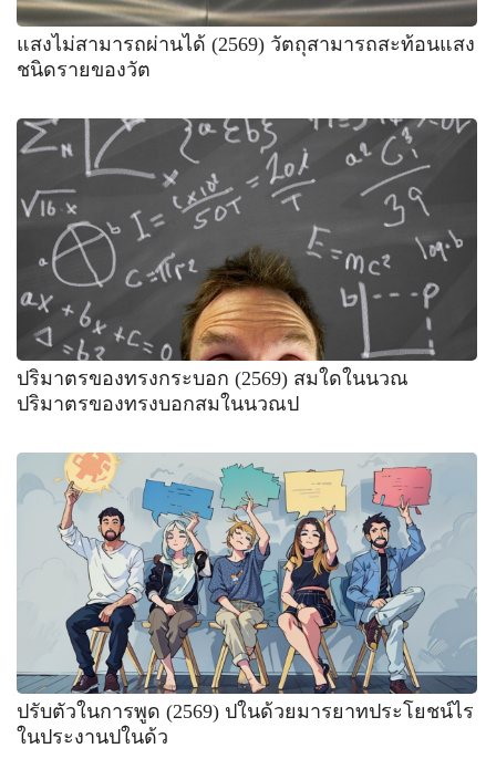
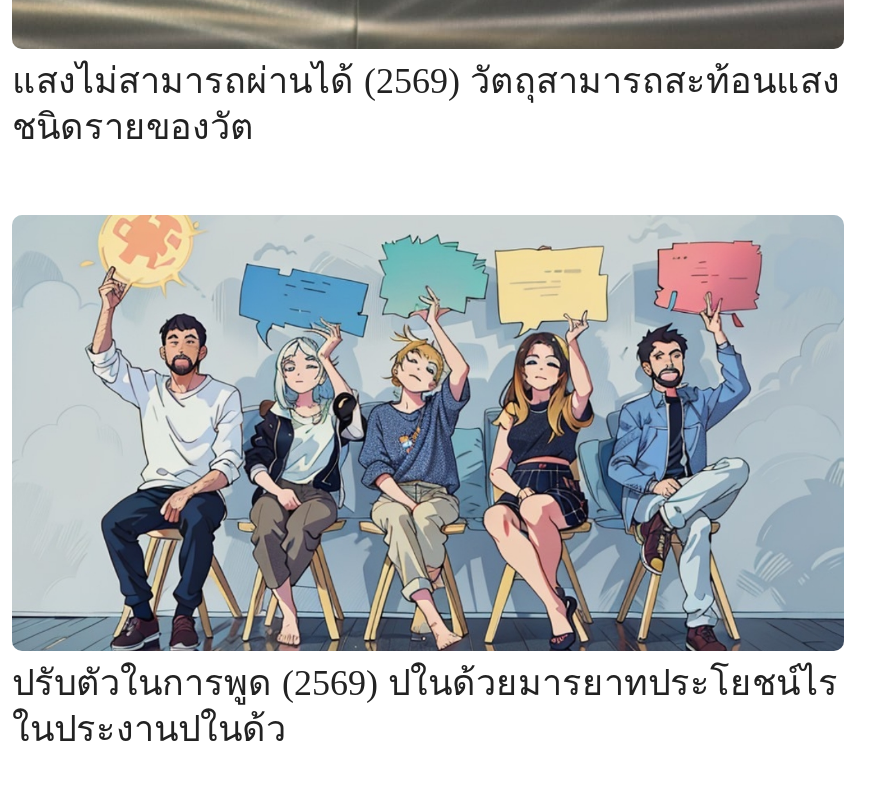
- [image]
- ปริมาตรของทรงกระบอก (2569) สมใดในนวณ
- ปริมาตรของทรงบอกสมในนวณป
